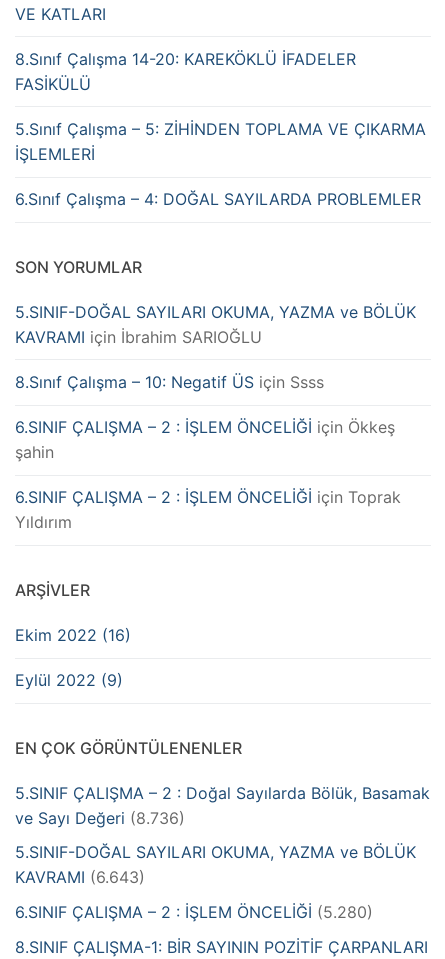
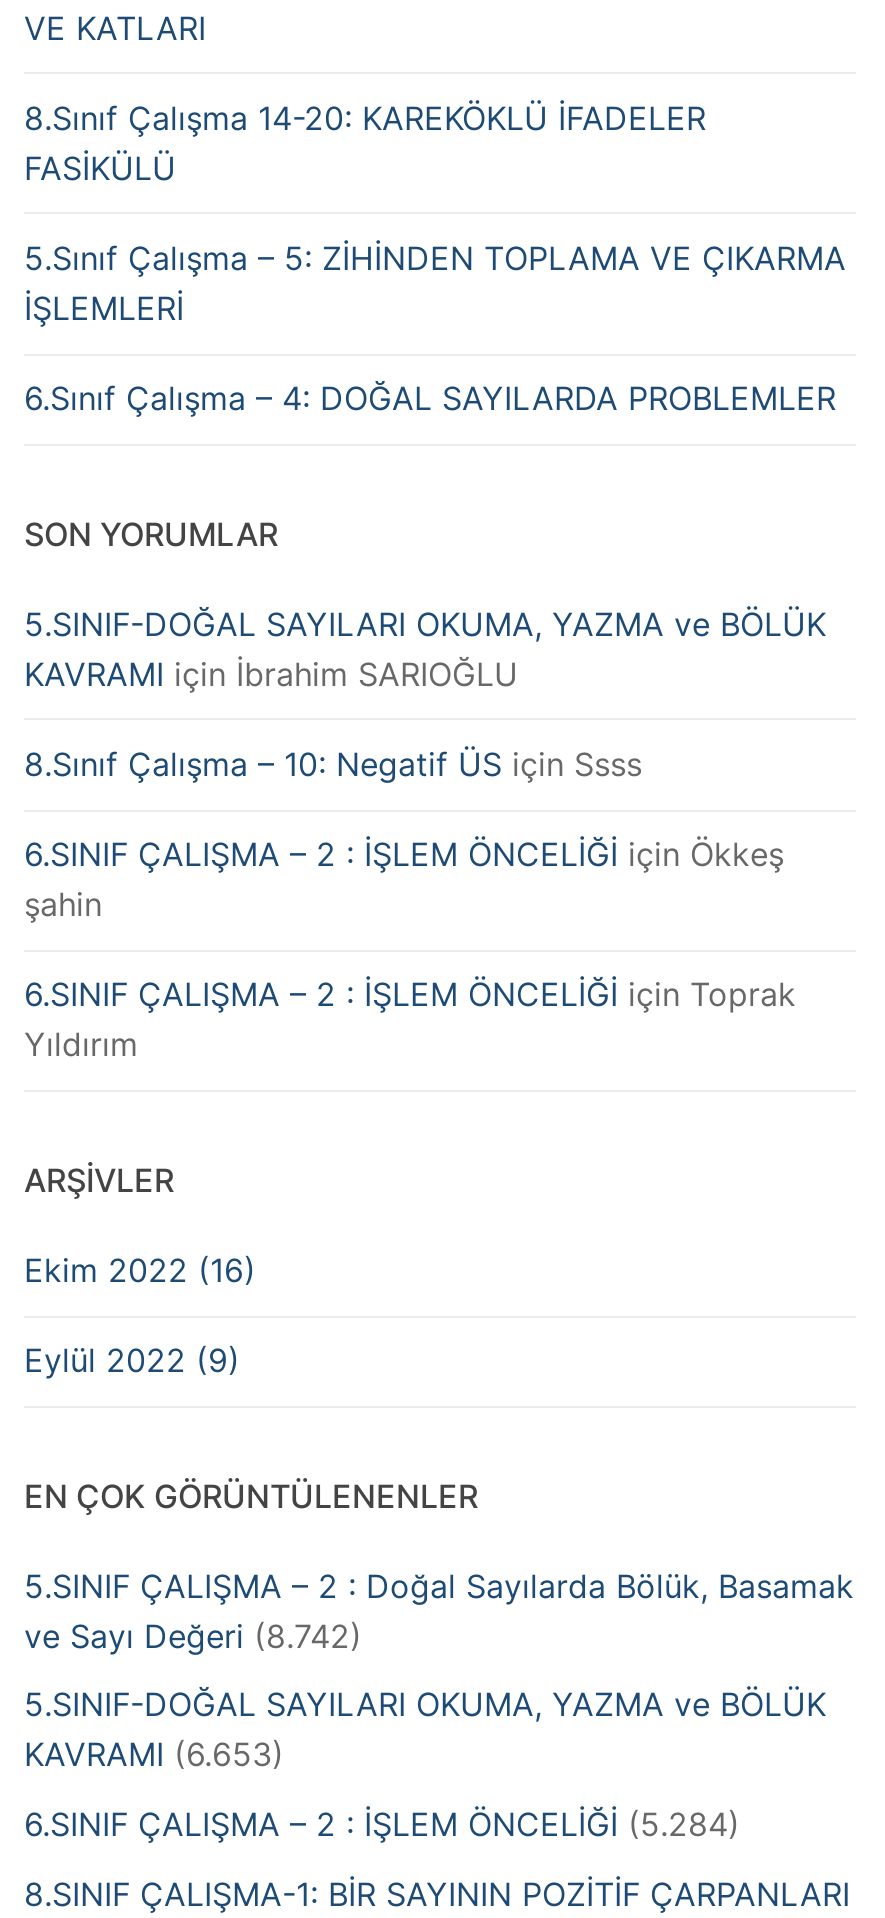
- ve Sayı Değeri (8.736)
+ ve Sayı Değeri (8.742)

- KAVRAMI (6.643)
+ KAVRAMI (6.653)

- 6.SINIF ÇALIŞMA – 2 : İŞLEM ÖNCELİĞİ (5.280)
+ 6.SINIF ÇALIŞMA – 2 : İŞLEM ÖNCELİĞİ (5.284)
